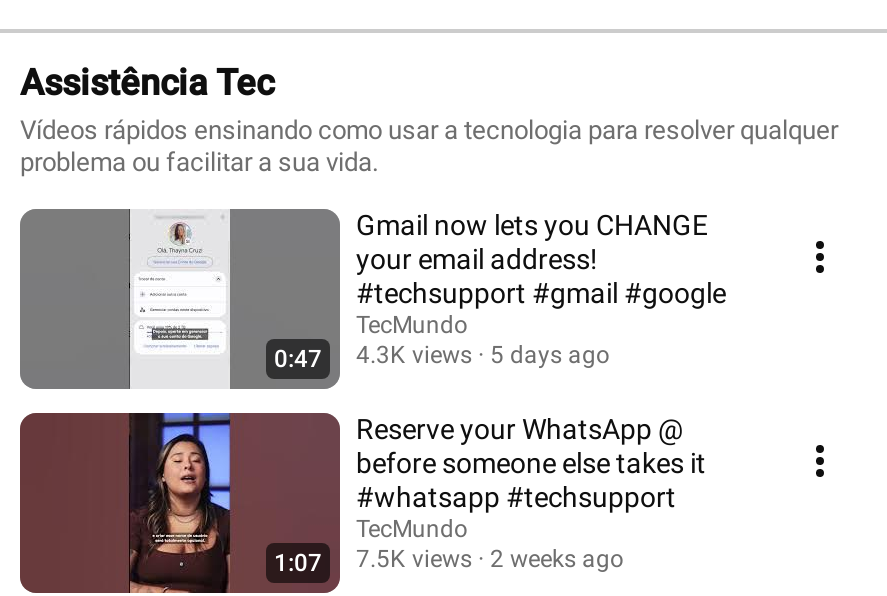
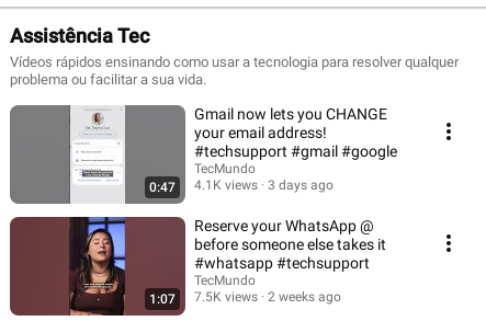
- 4.3K views
+ 4.1K views

- 5 days ago
+ 3 days ago
